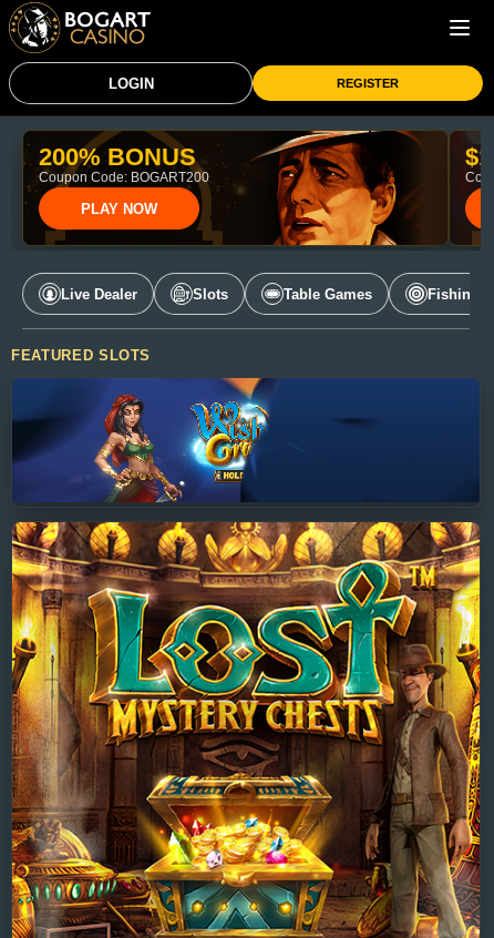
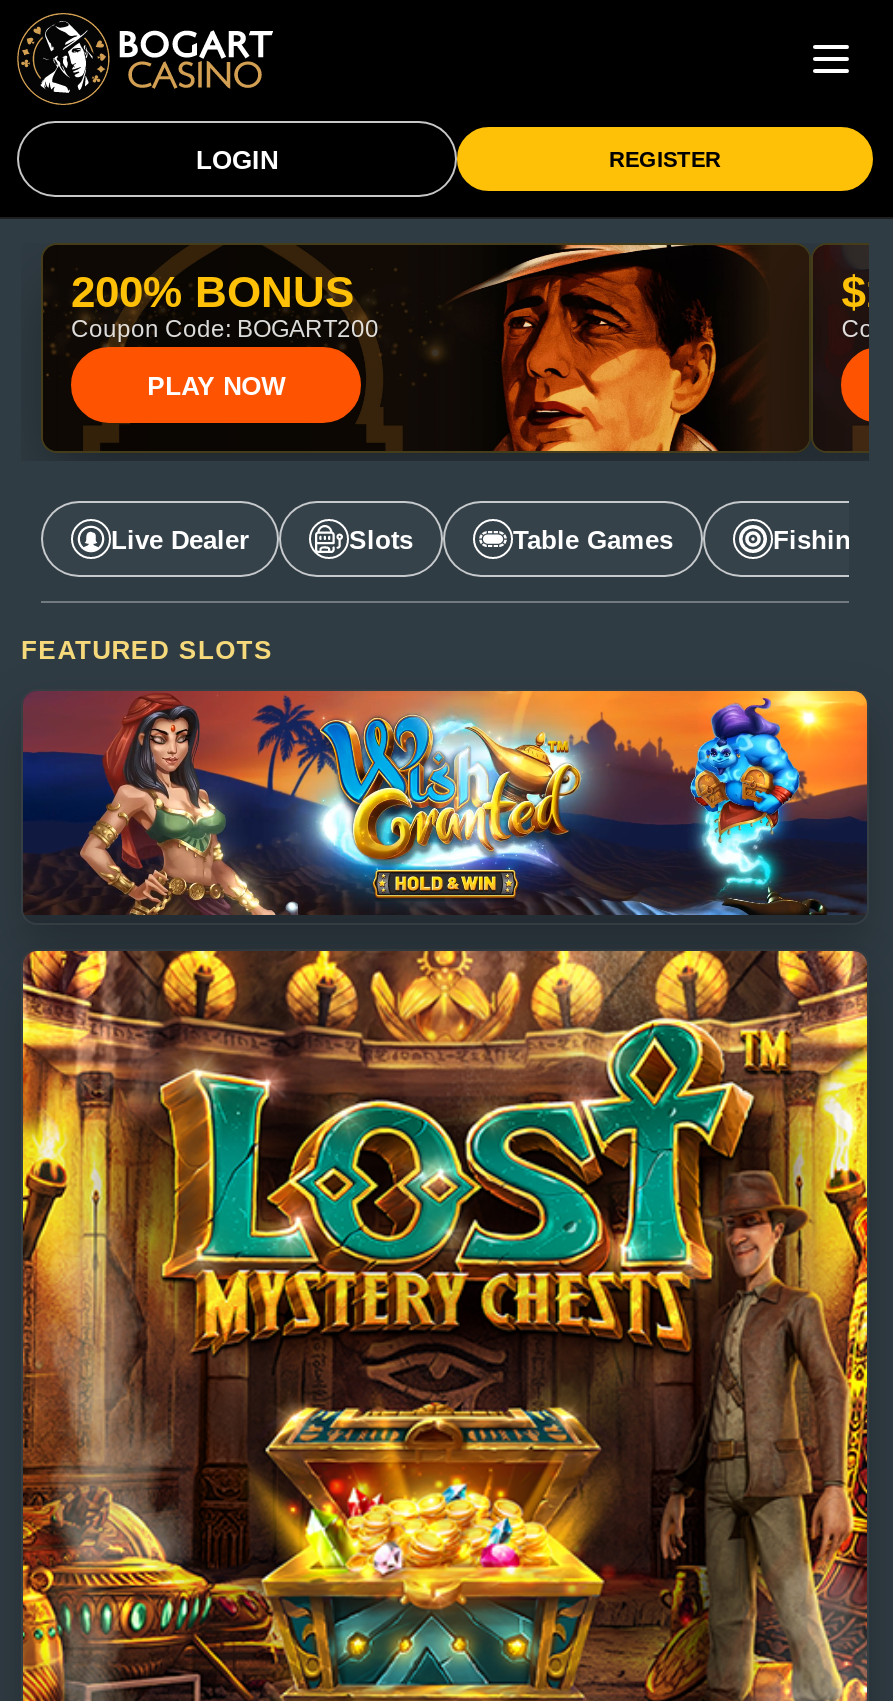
- [image]
+ [image]
